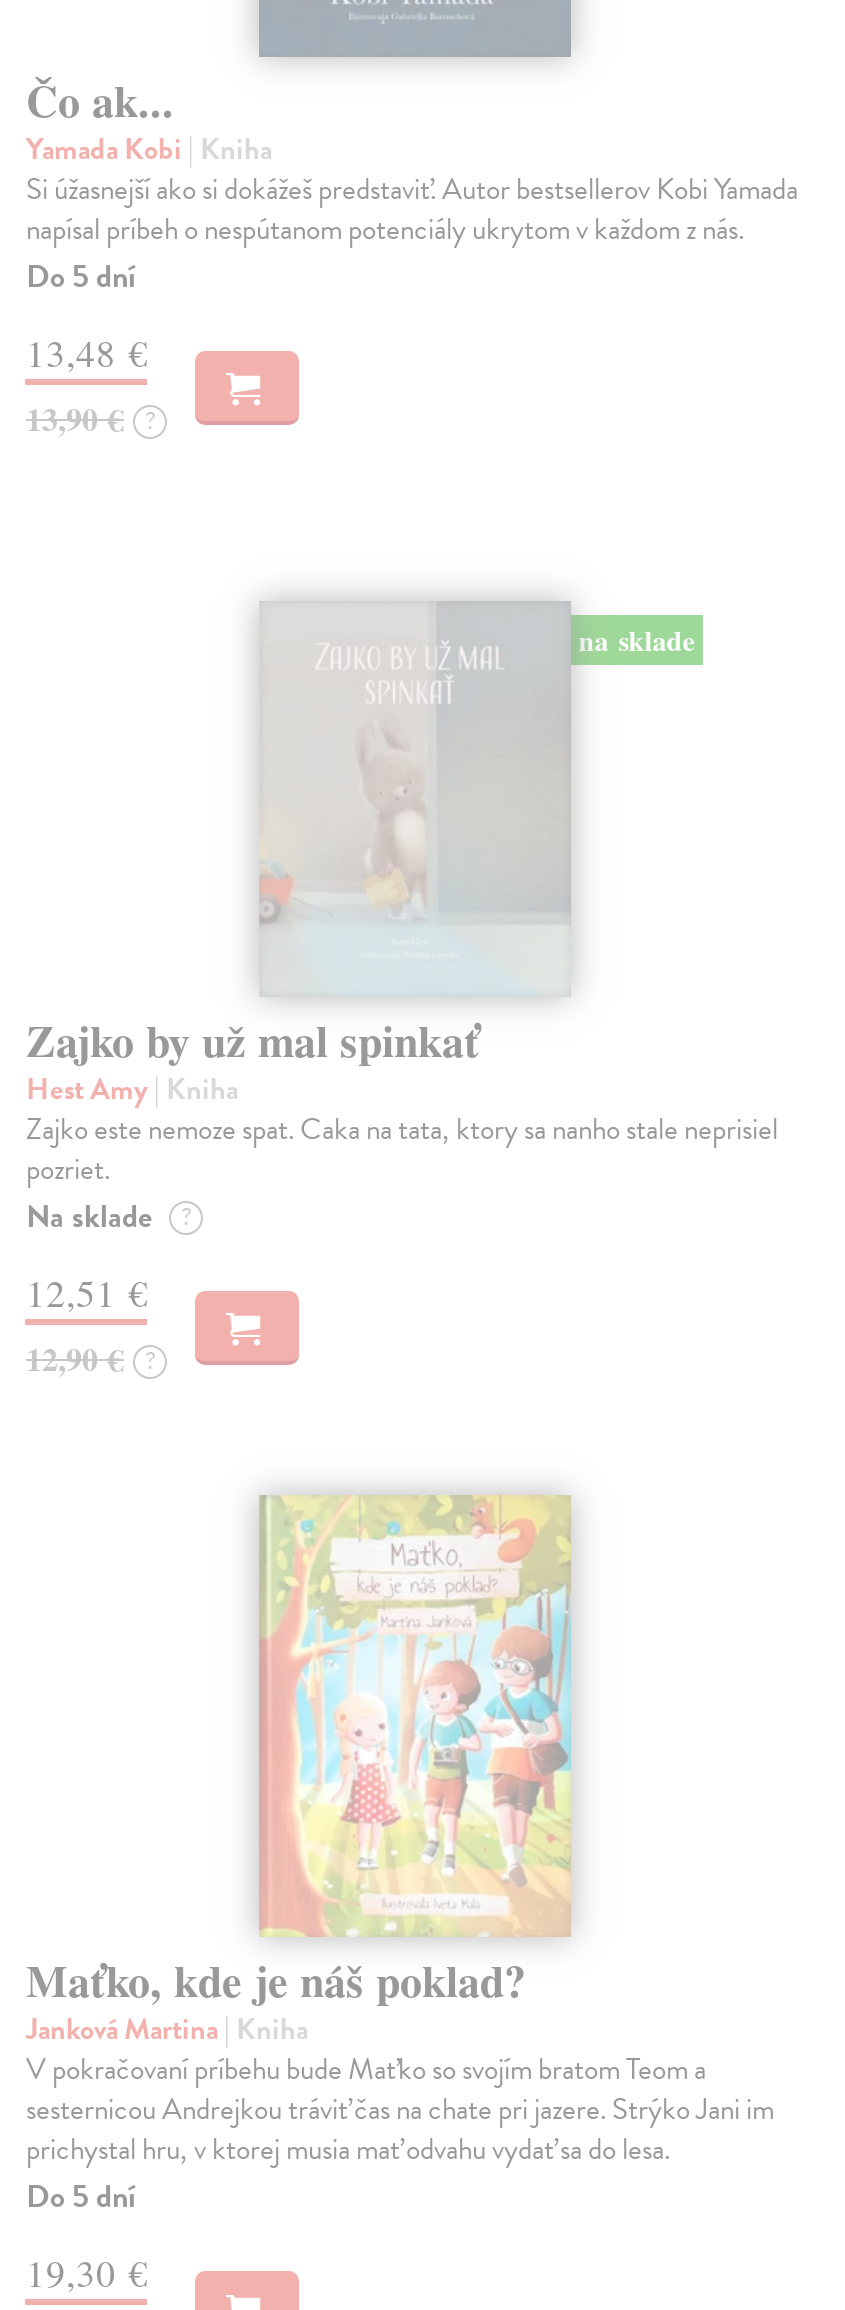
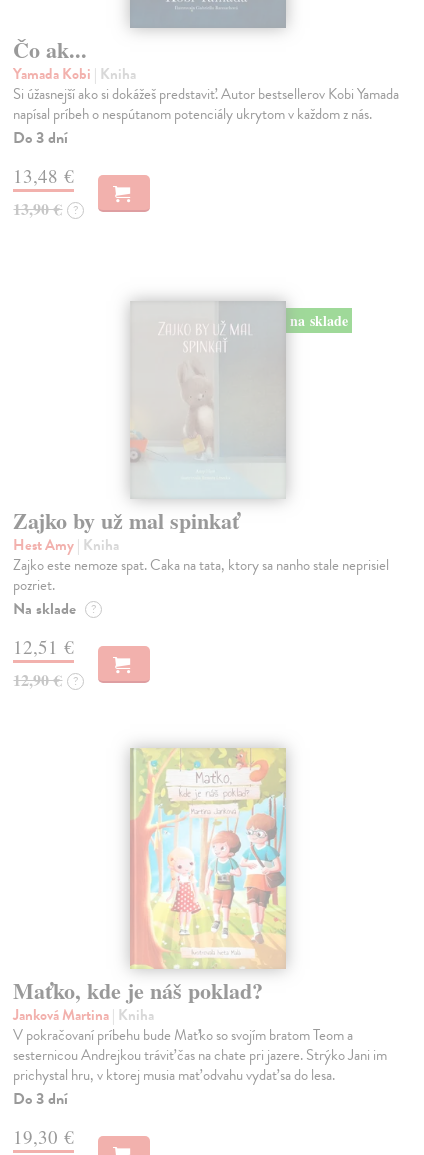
- Do 5 dní
+ Do 3 dní

- Do 5 dní
+ Do 3 dní
